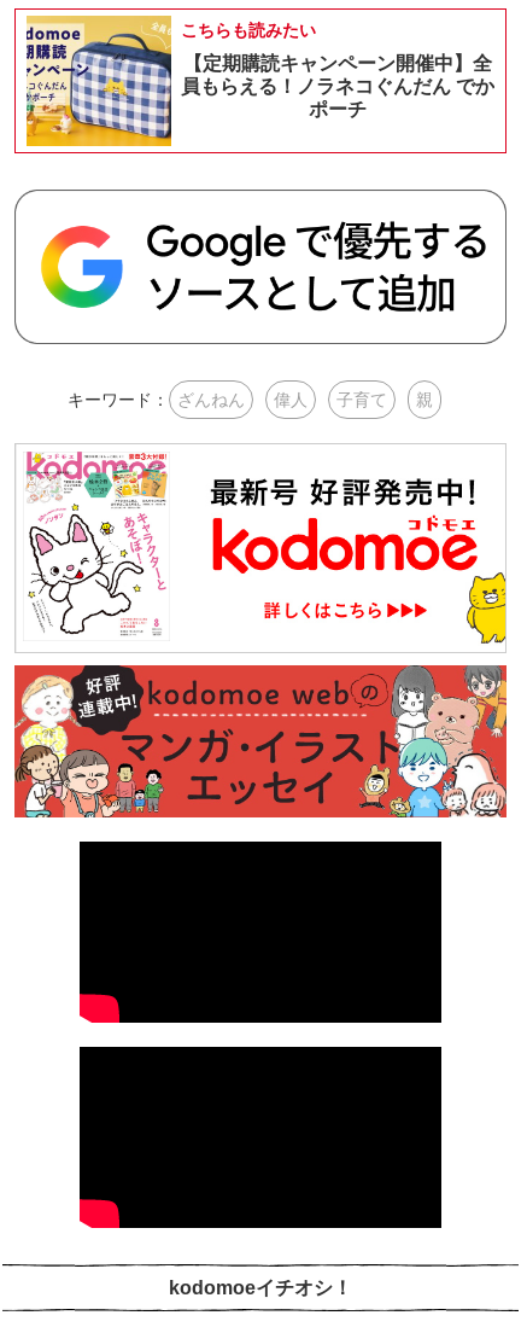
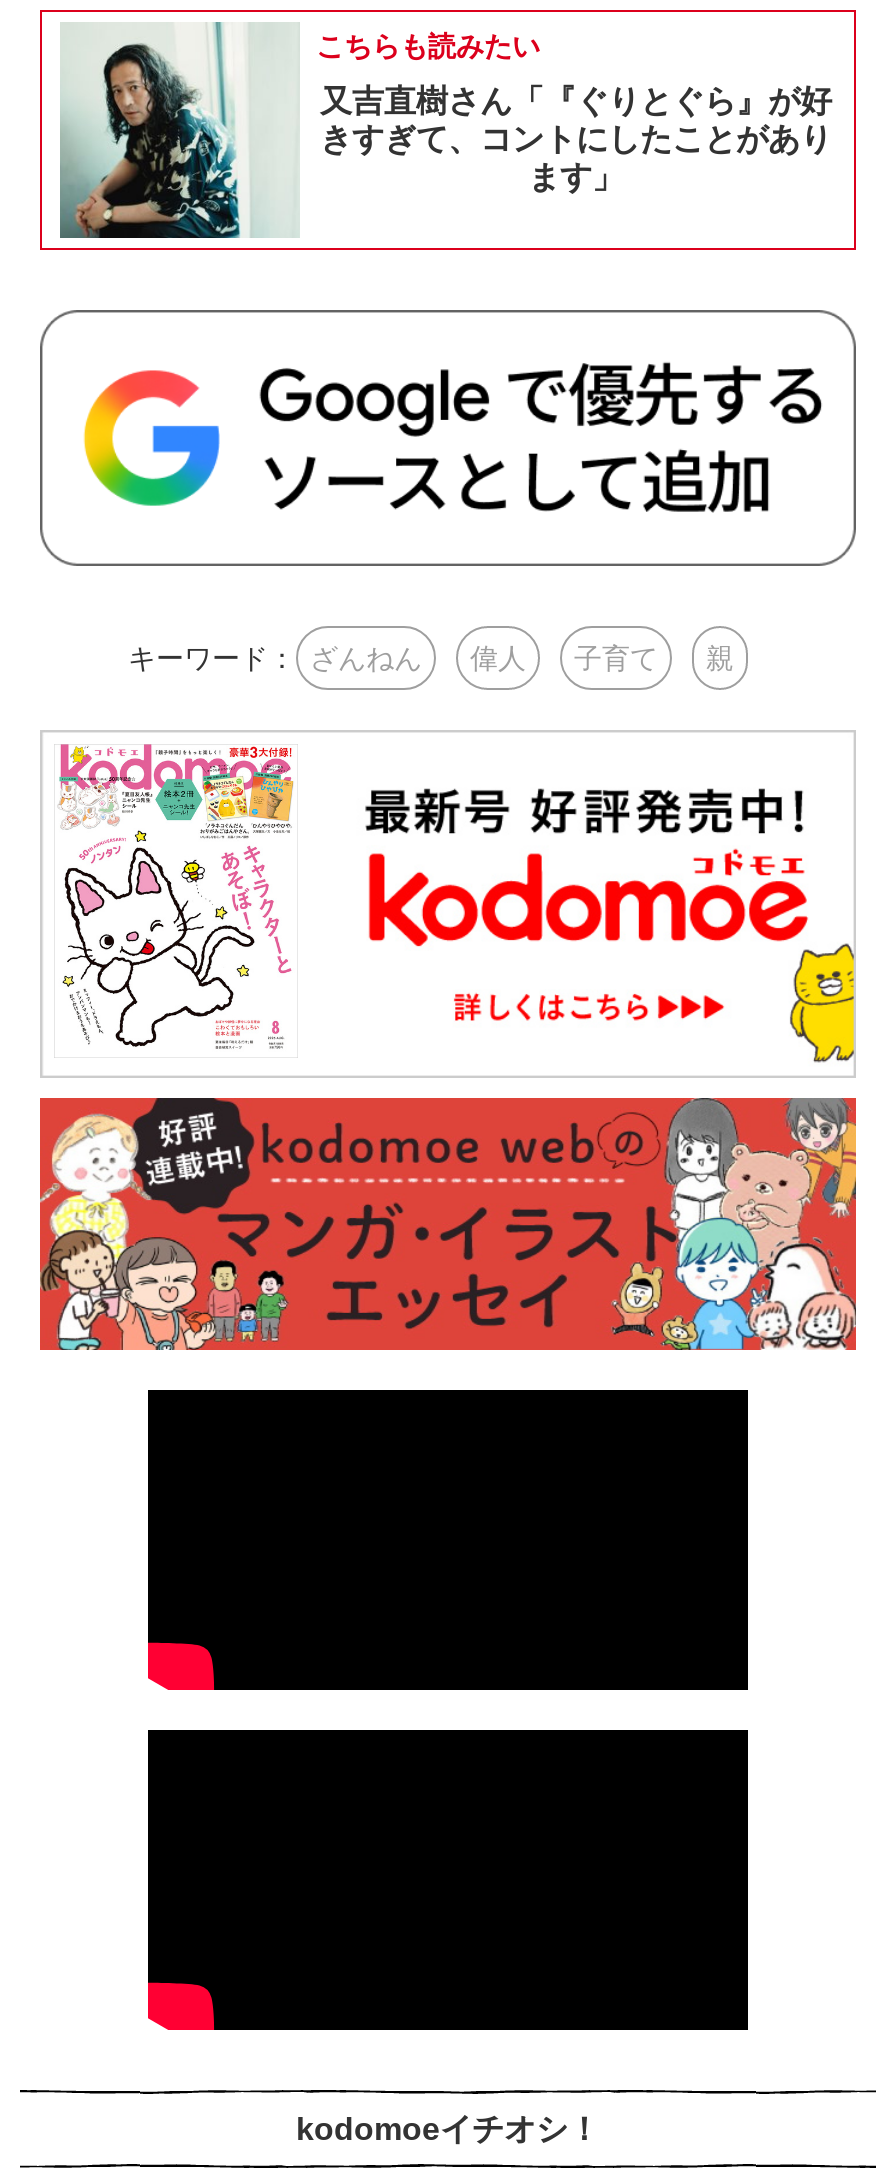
- [image]
- 【定期購読キャンペーン開催中】全
- 員もらえる！ノラネコぐんだん でか
- ポーチ
+ [image]
+ 又吉直樹さん「『ぐりとぐら』が好
+ きすぎて、コントにしたことがあり
+ ます」
